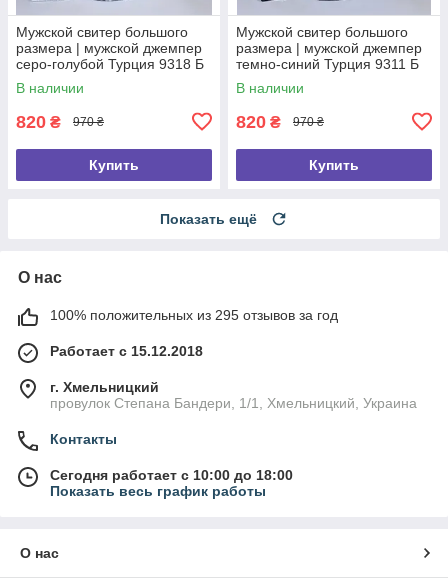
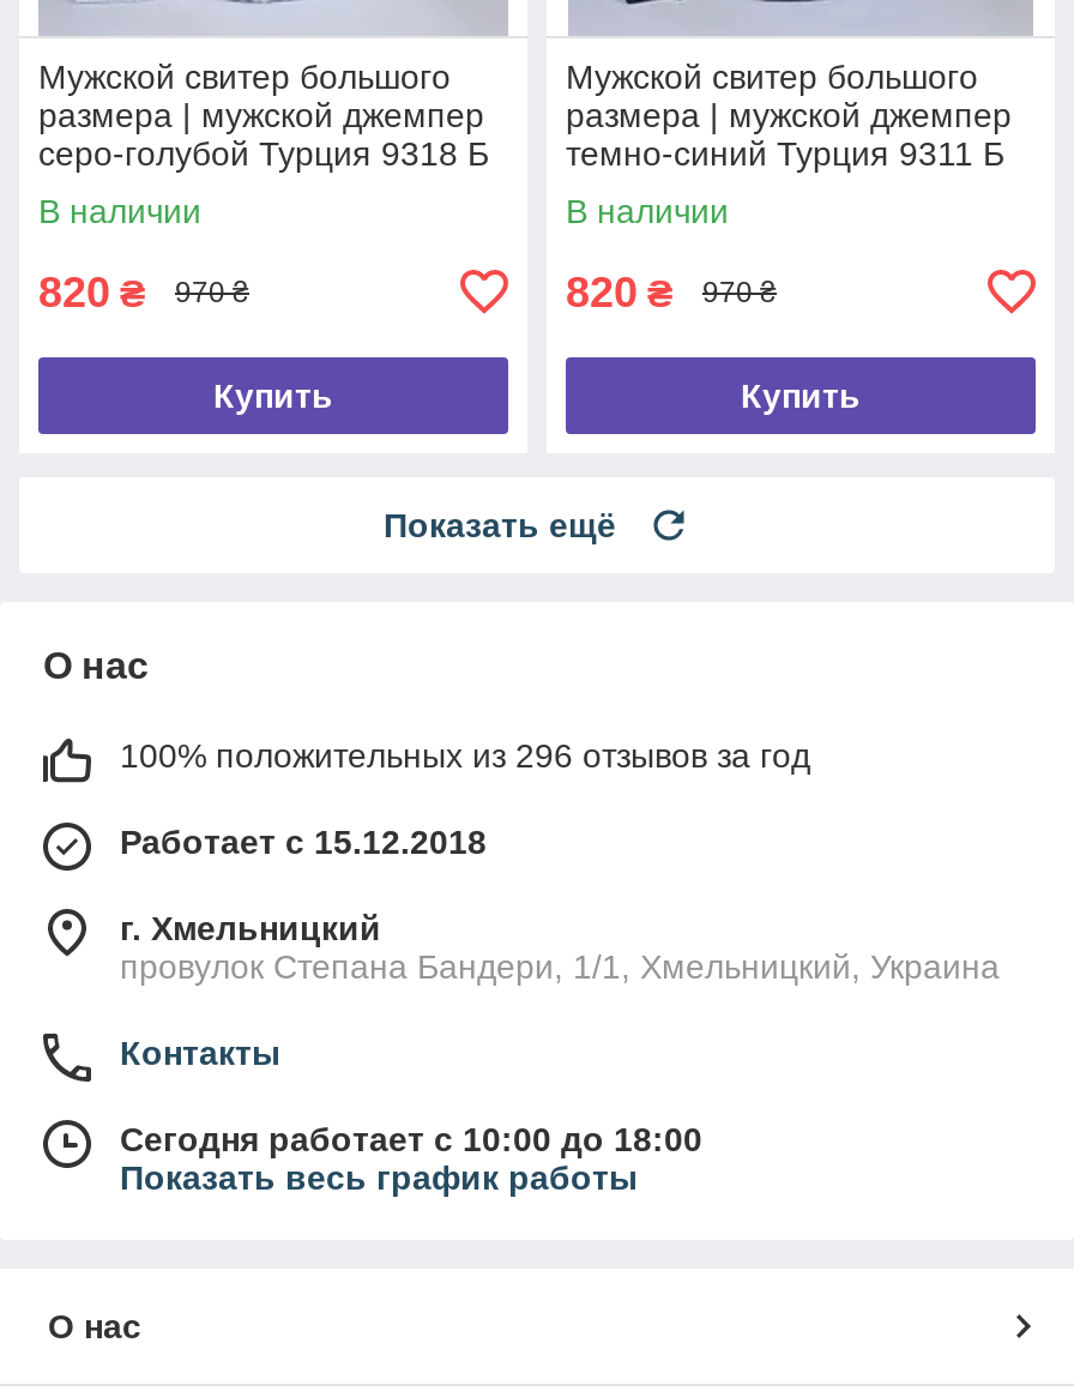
- 100% положительных из 295 отзывов за год
+ 100% положительных из 296 отзывов за год
